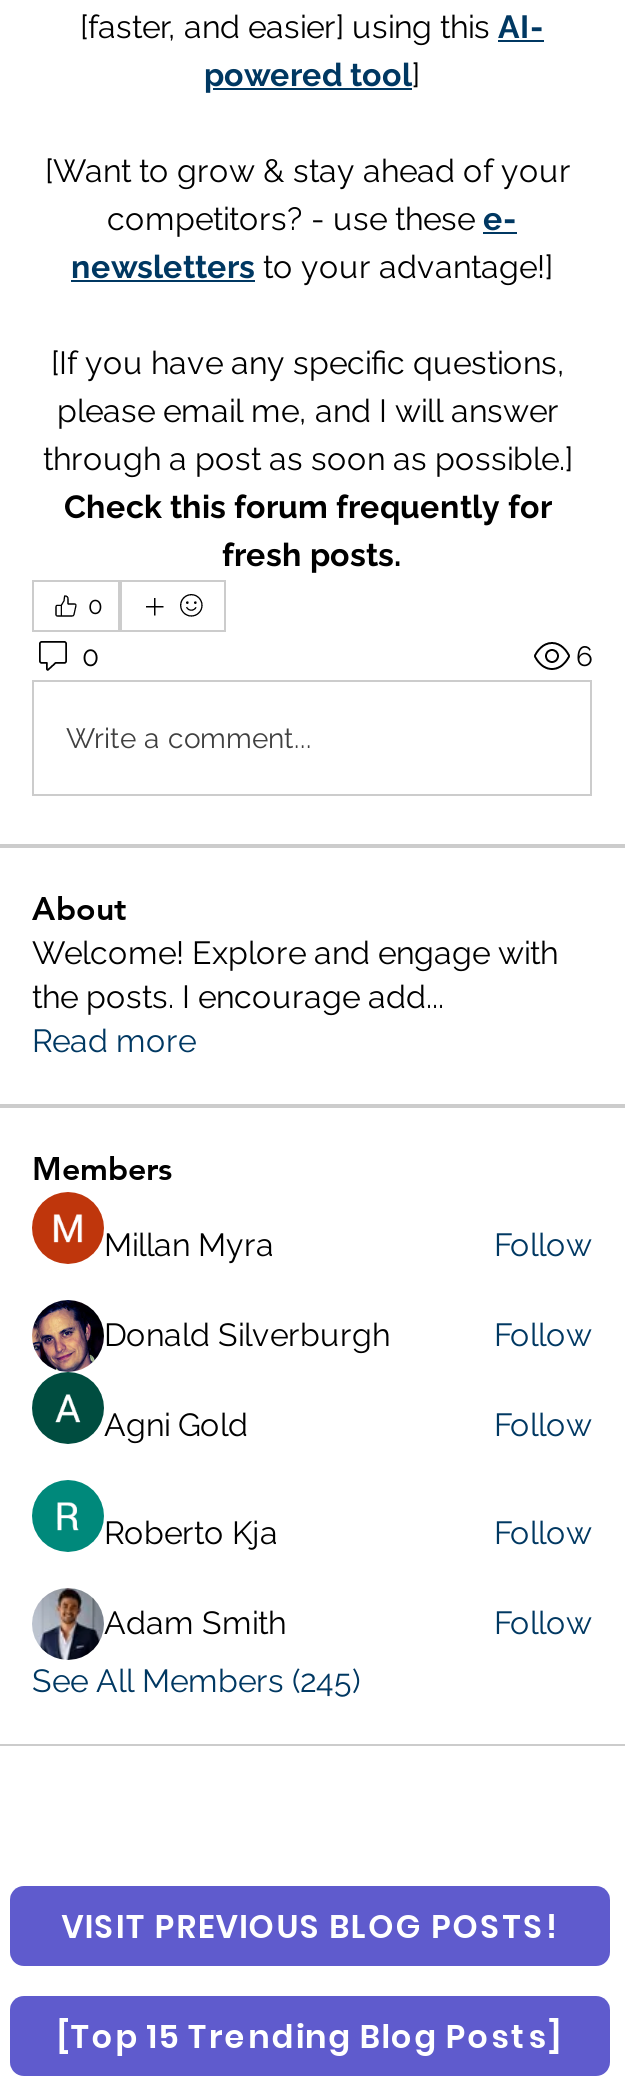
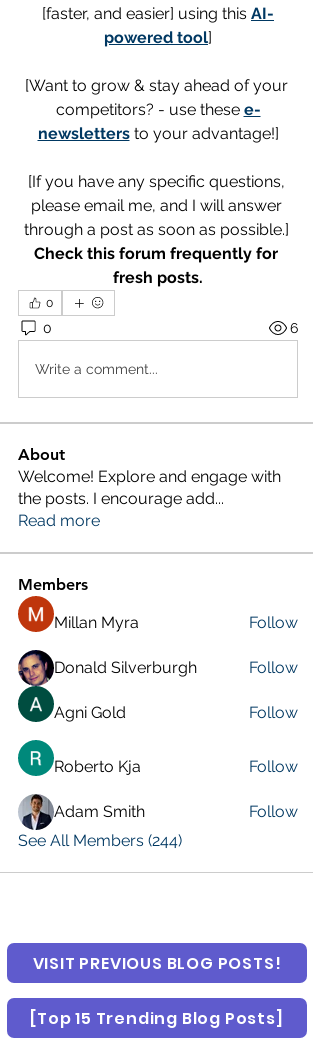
- See All Members (245)
+ See All Members (244)
